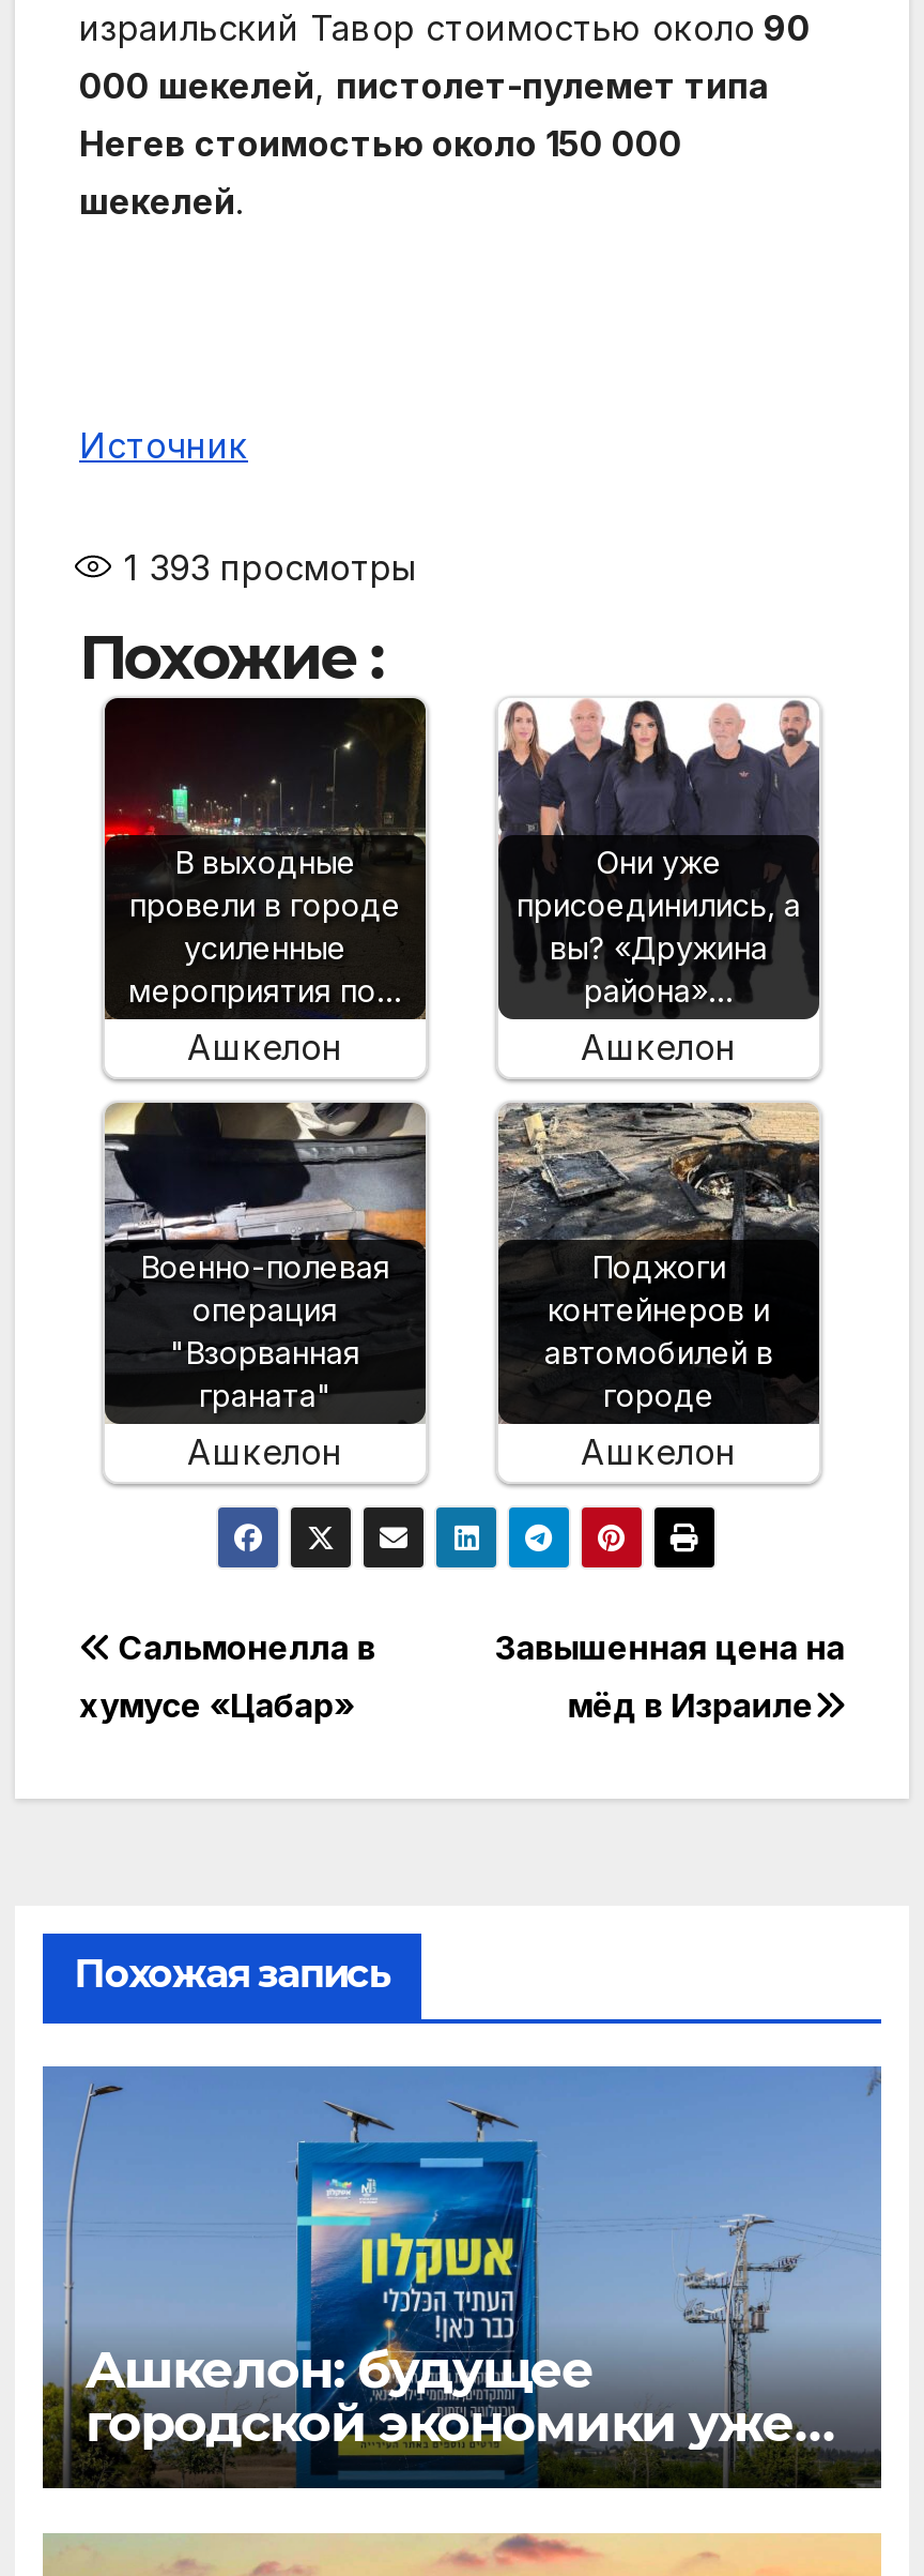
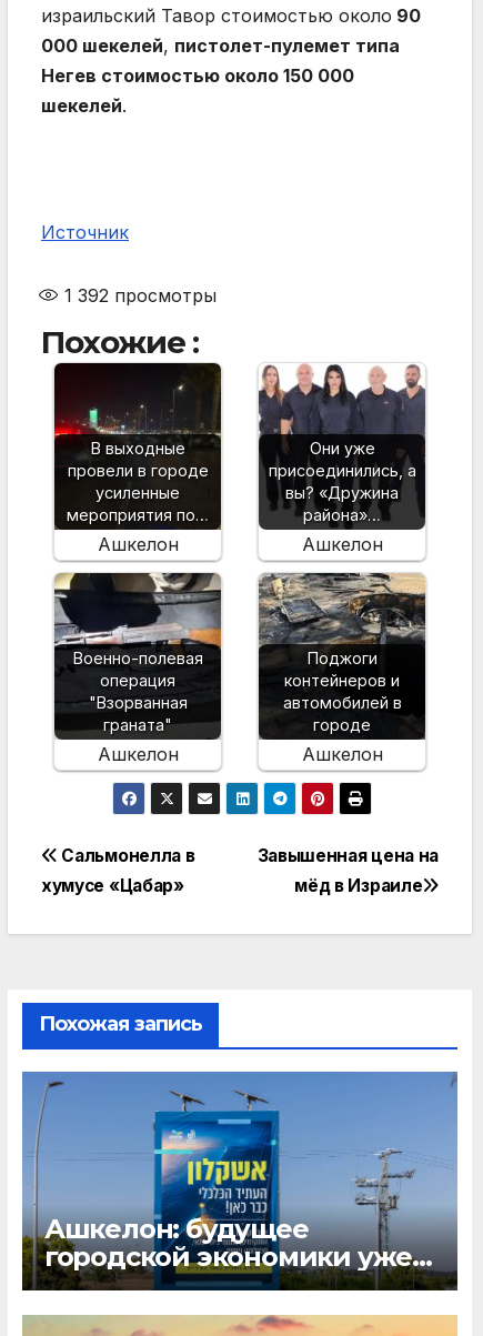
- 1 393 просмотры
+ 1 392 просмотры
